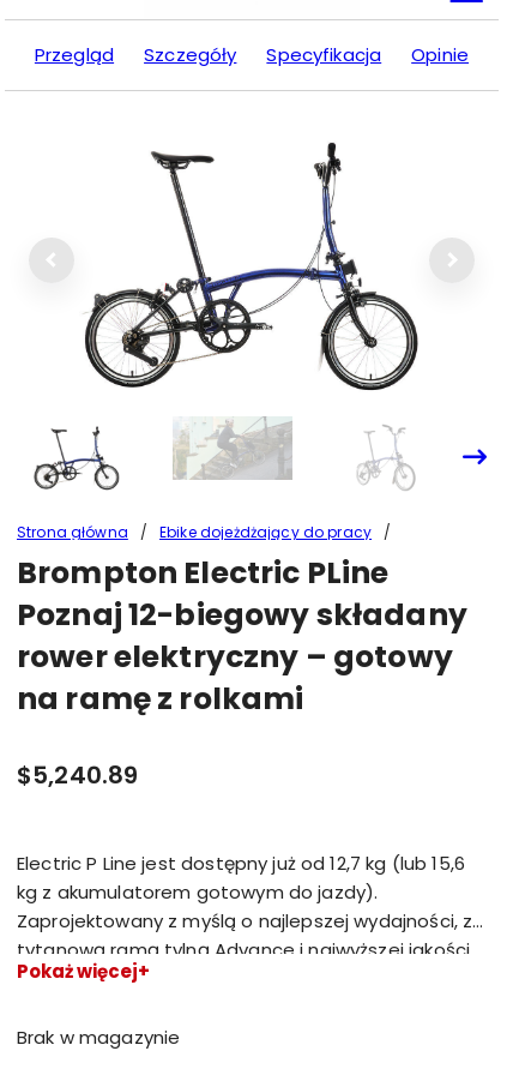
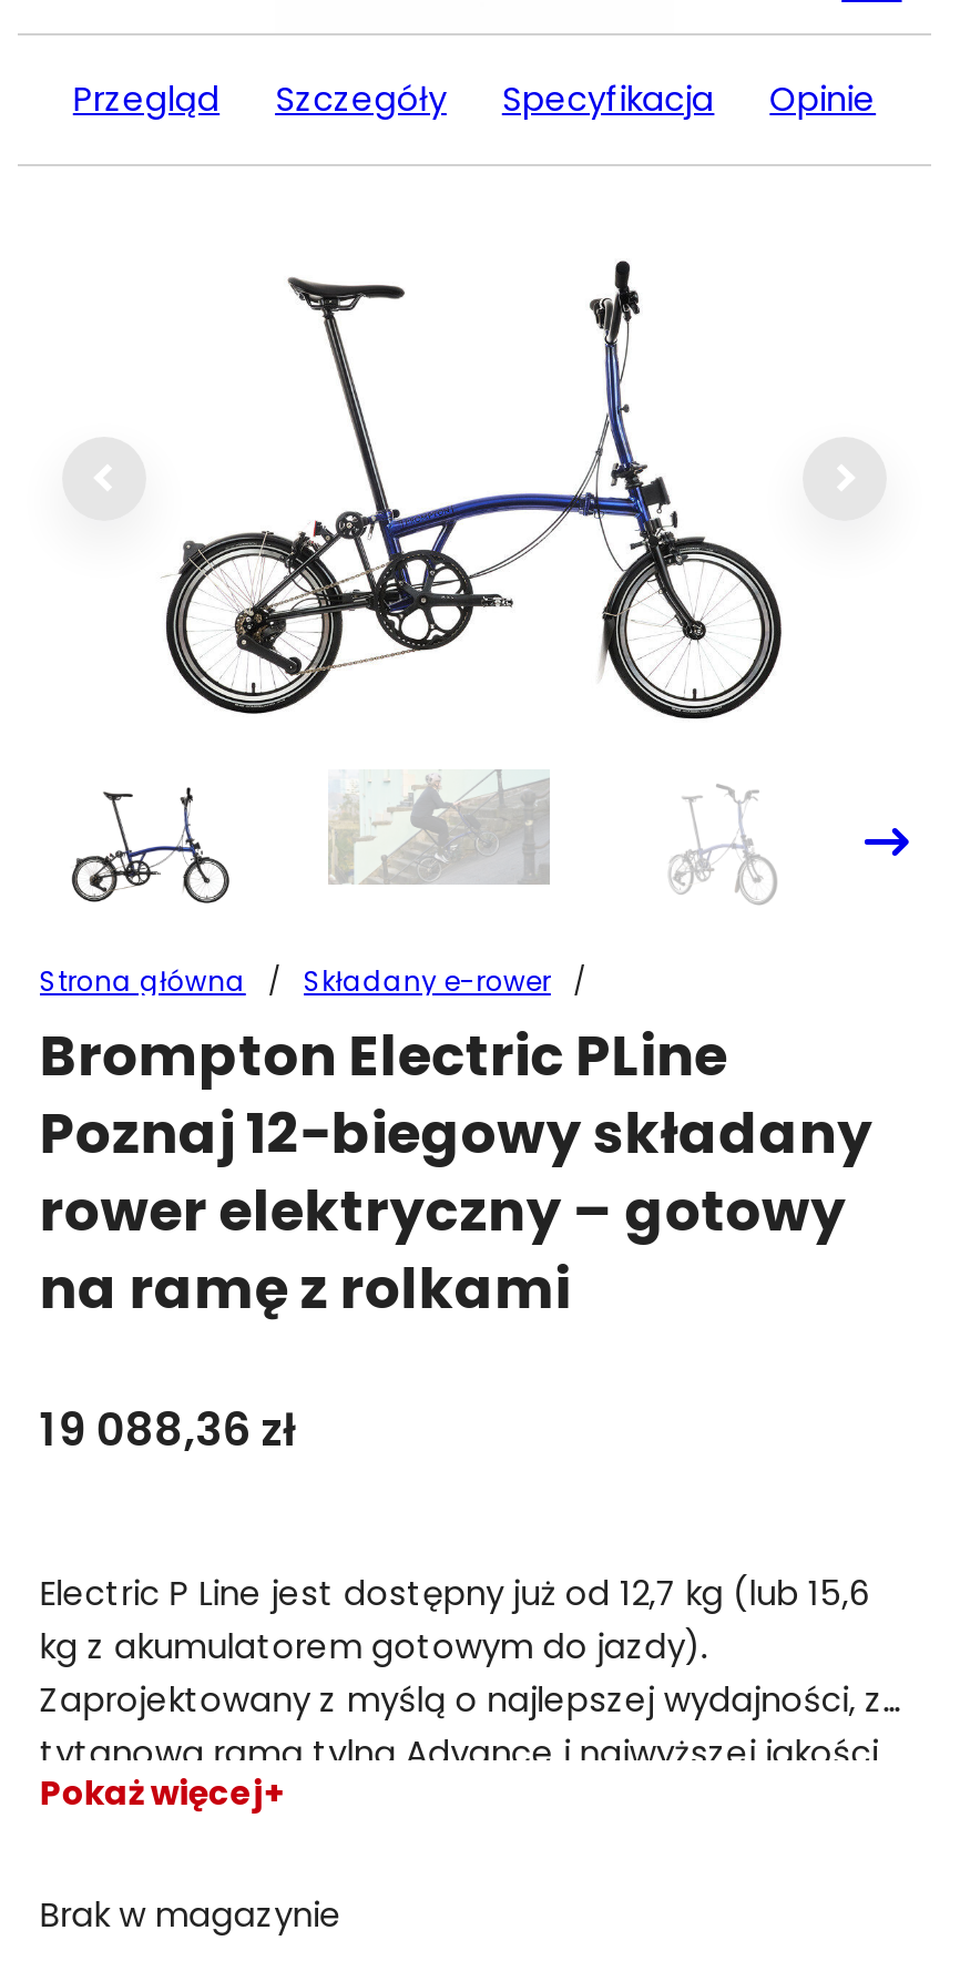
- Strona główna / Ebike dojeżdżający do pracy /
+ Strona główna / Składany e-rower /

- $5,240.89
+ 19 088,36 zł
